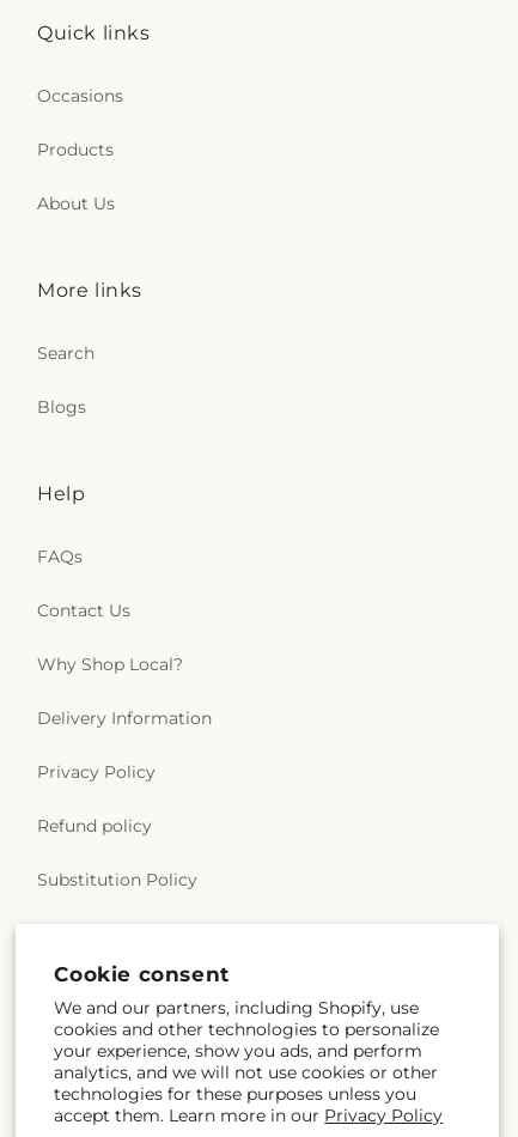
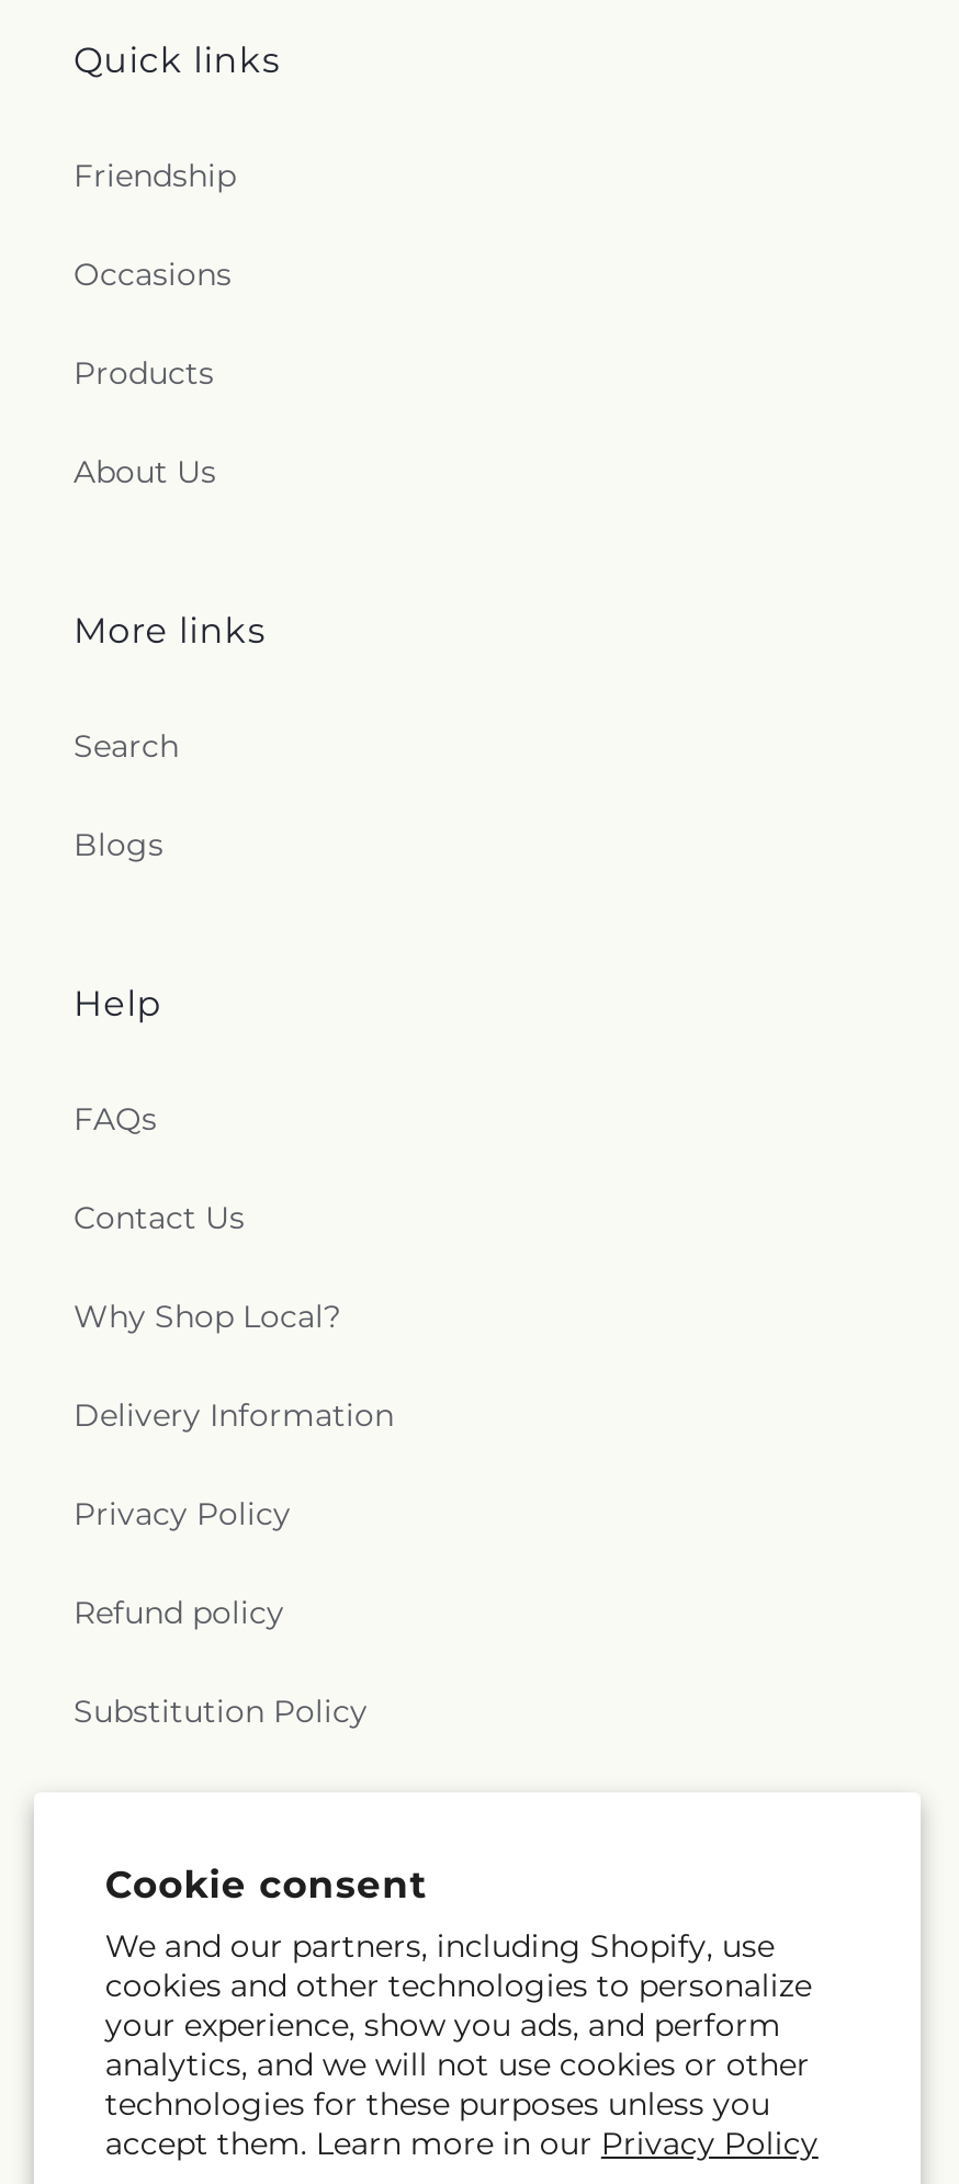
+ Friendship
